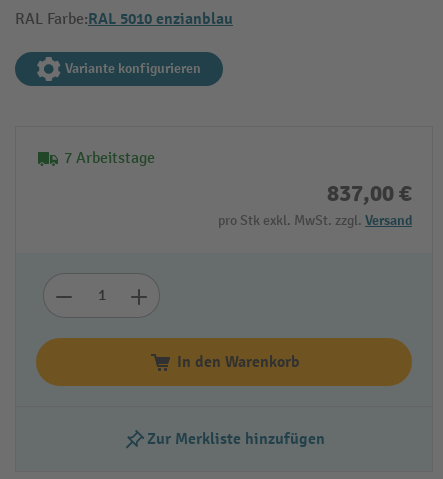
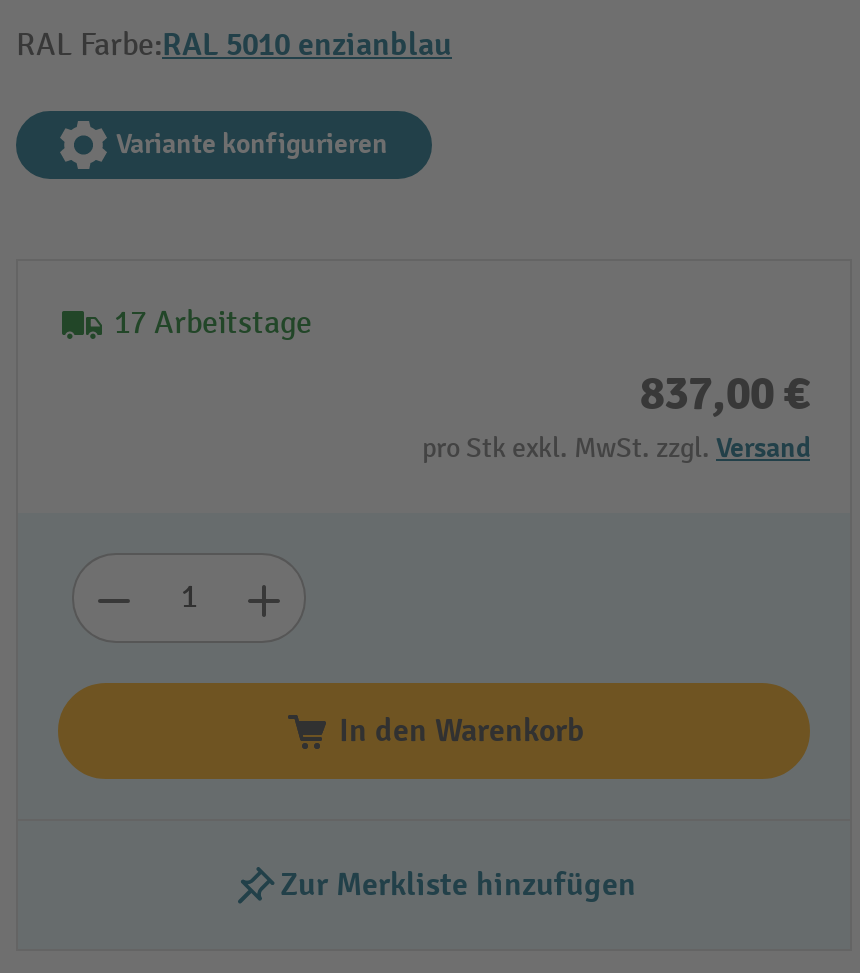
- 7 Arbeitstage
+ 17 Arbeitstage
